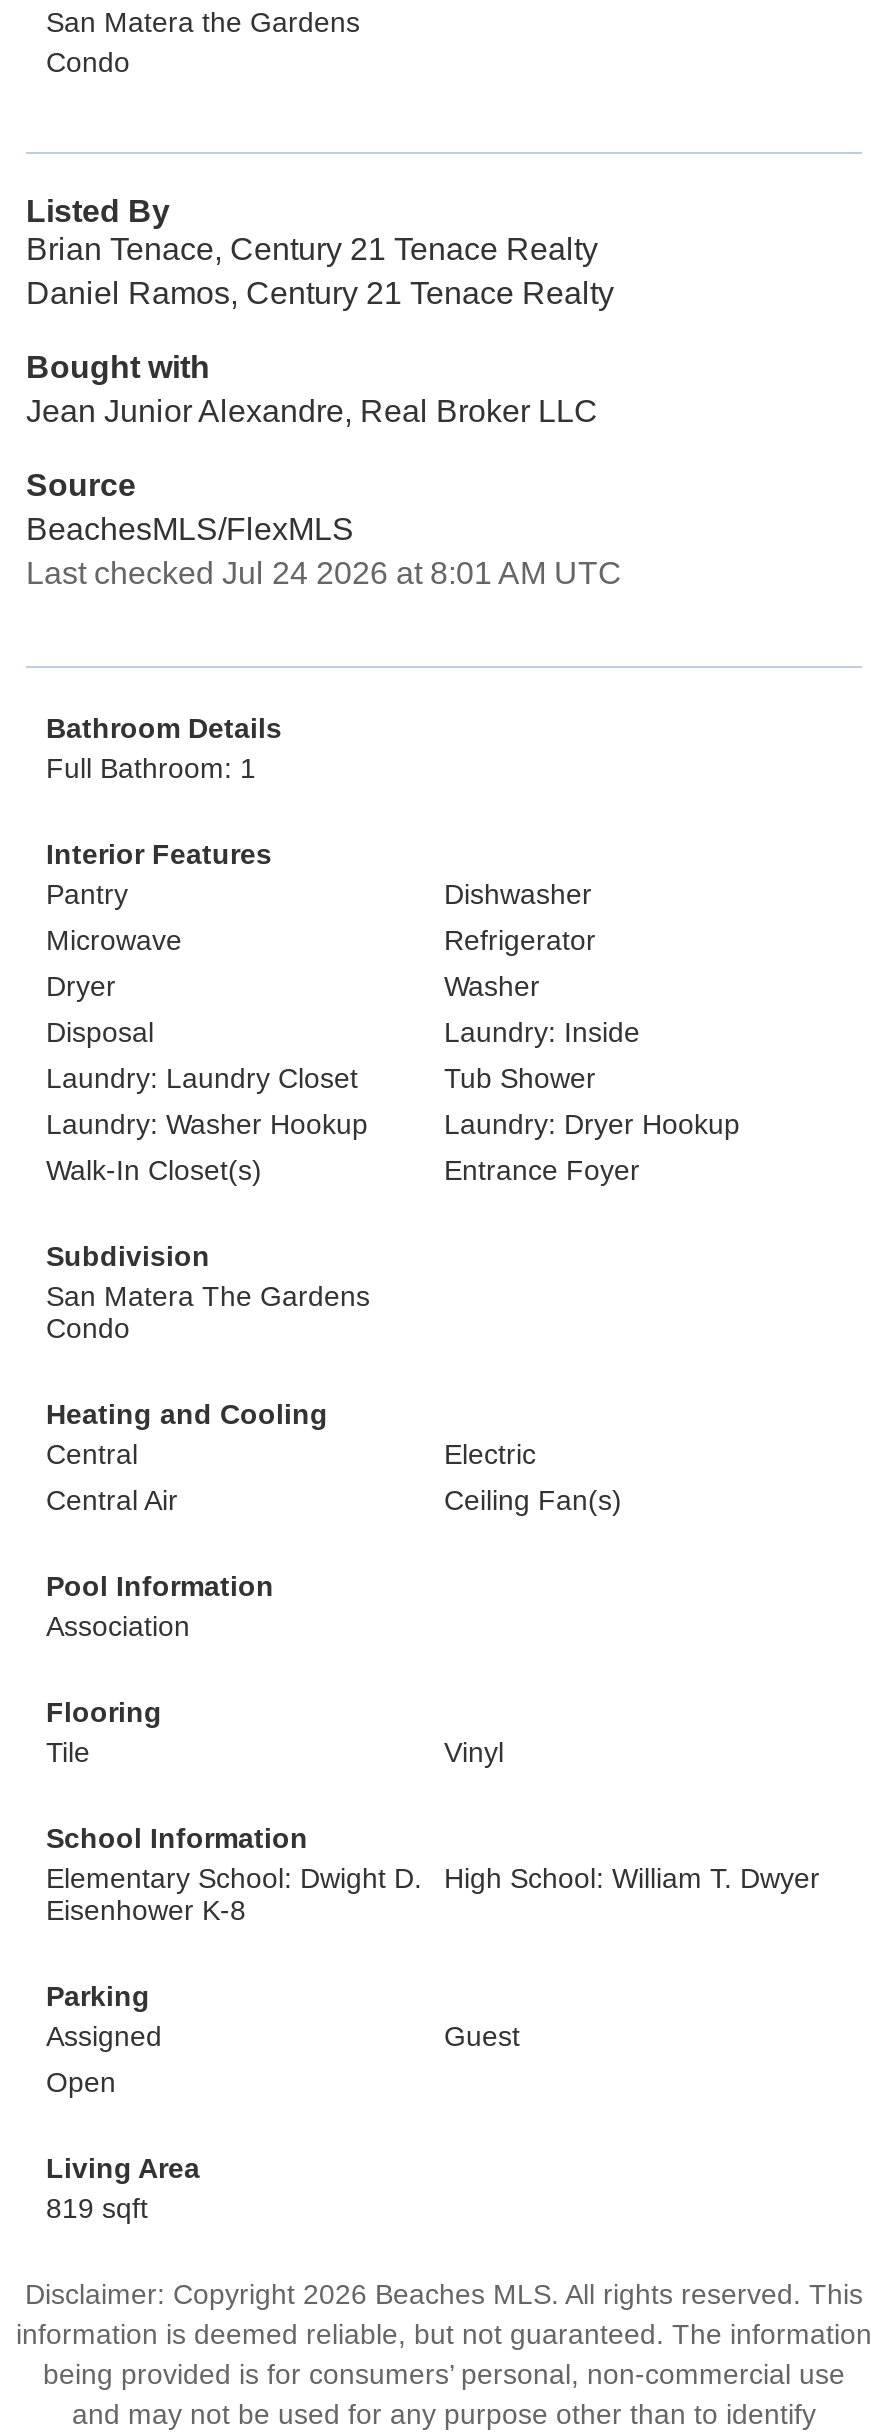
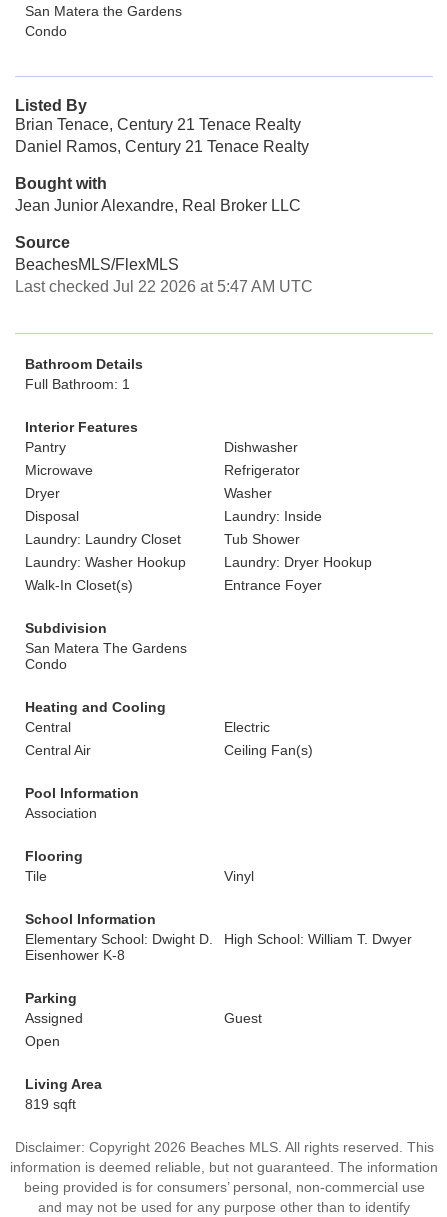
- Last checked Jul 24 2026 at 8:01 AM UTC
+ Last checked Jul 22 2026 at 5:47 AM UTC
